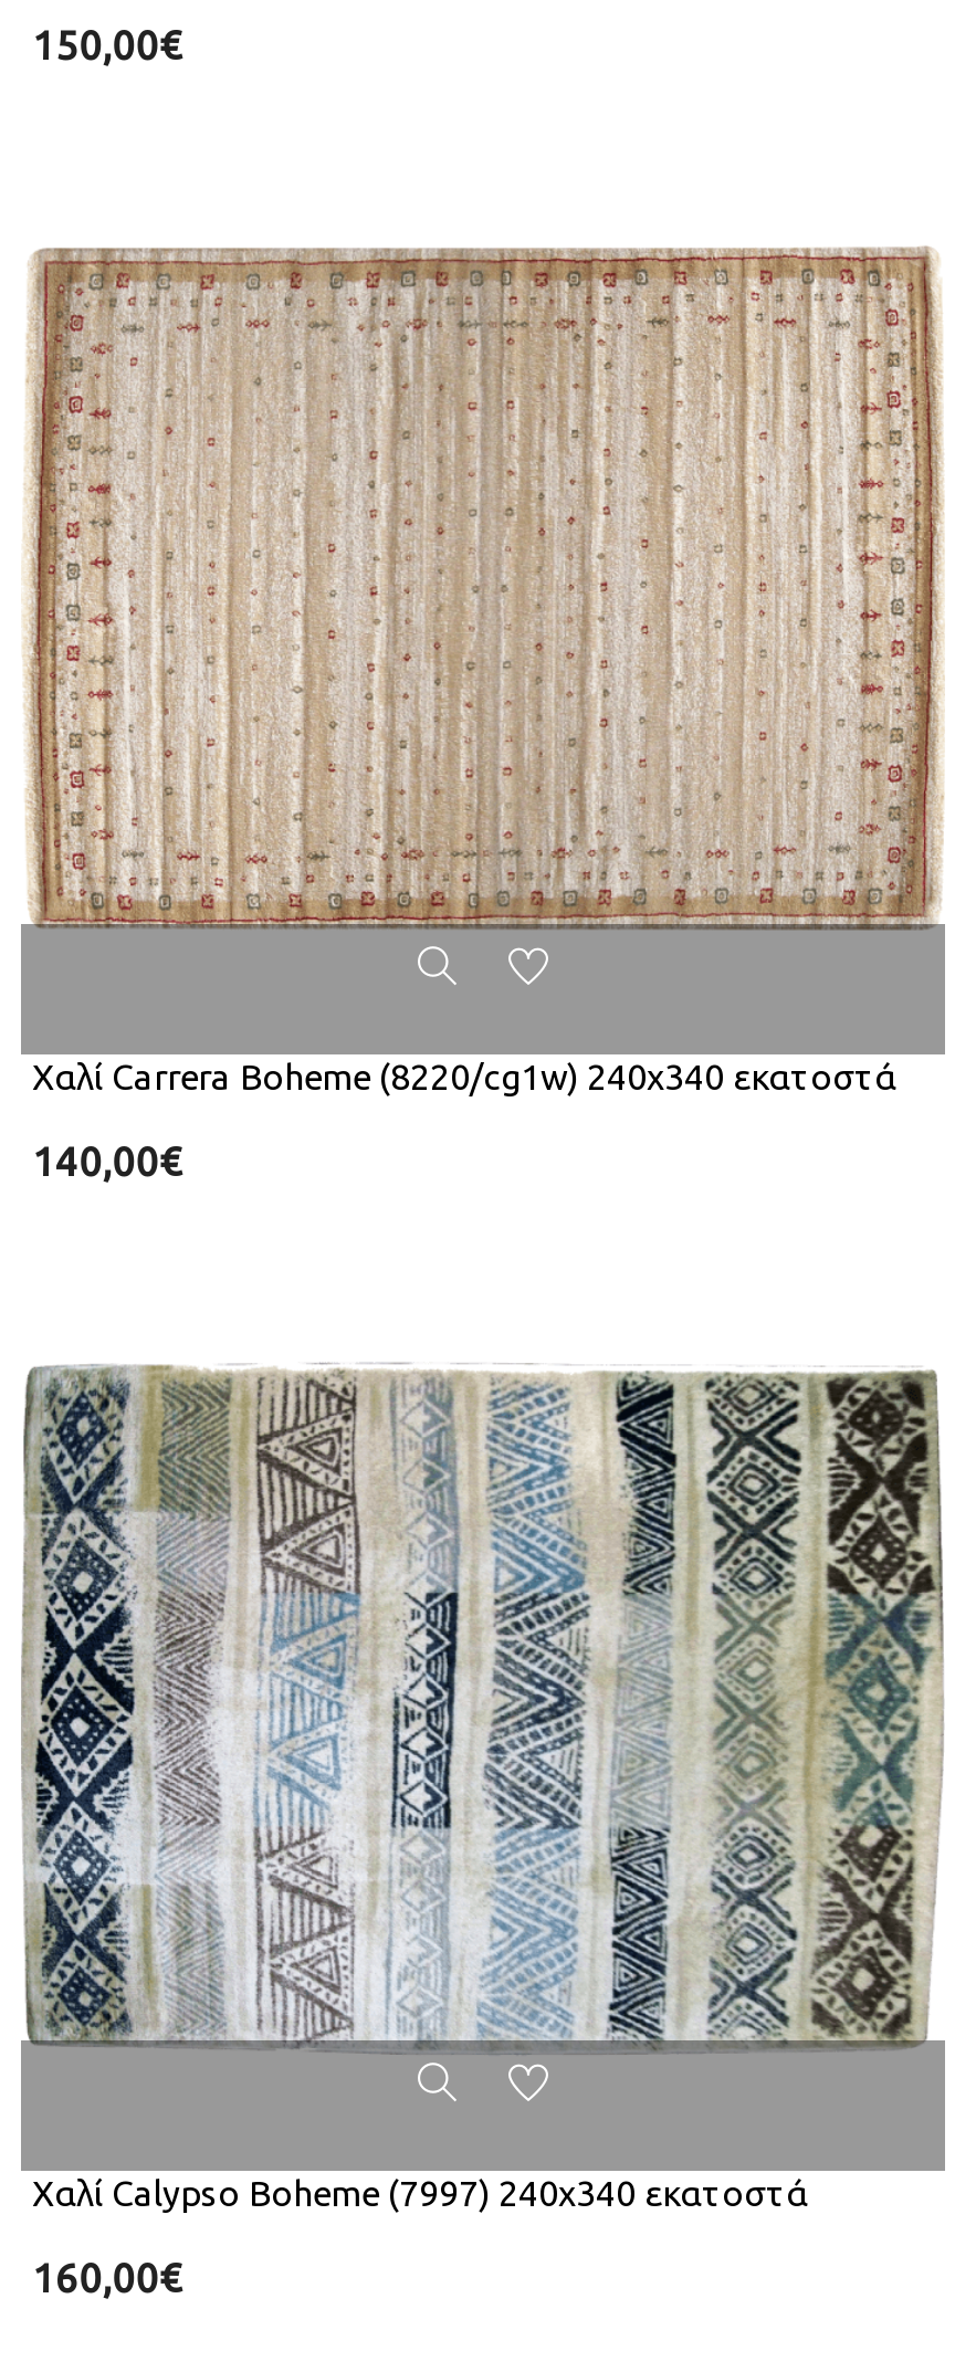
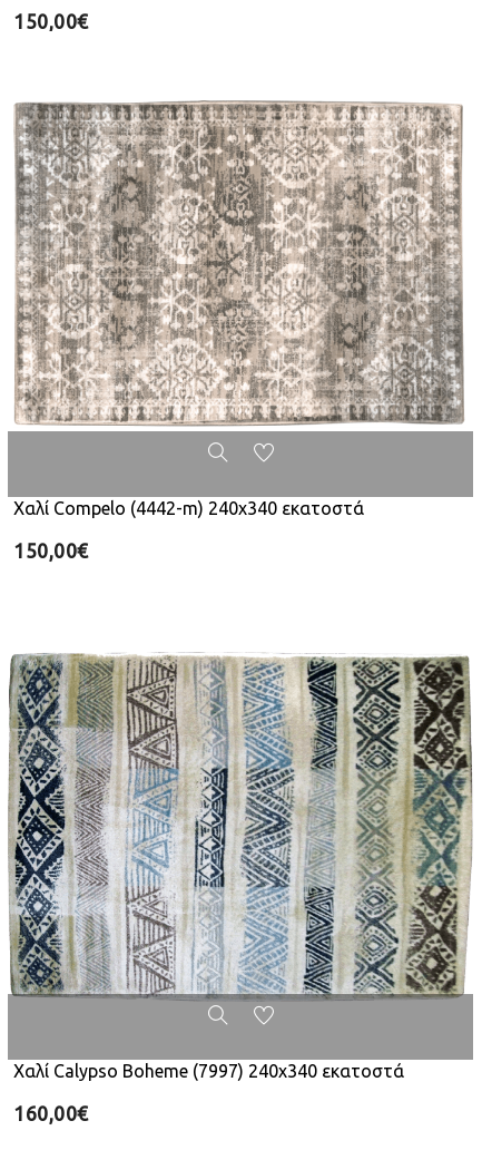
- [image]
+ [image]

- Χαλί Carrera Boheme (8220/cg1w) 240x340 εκατοστά
+ Χαλί Compelo (4442-m) 240x340 εκατοστά

- 140,00€
+ 150,00€
